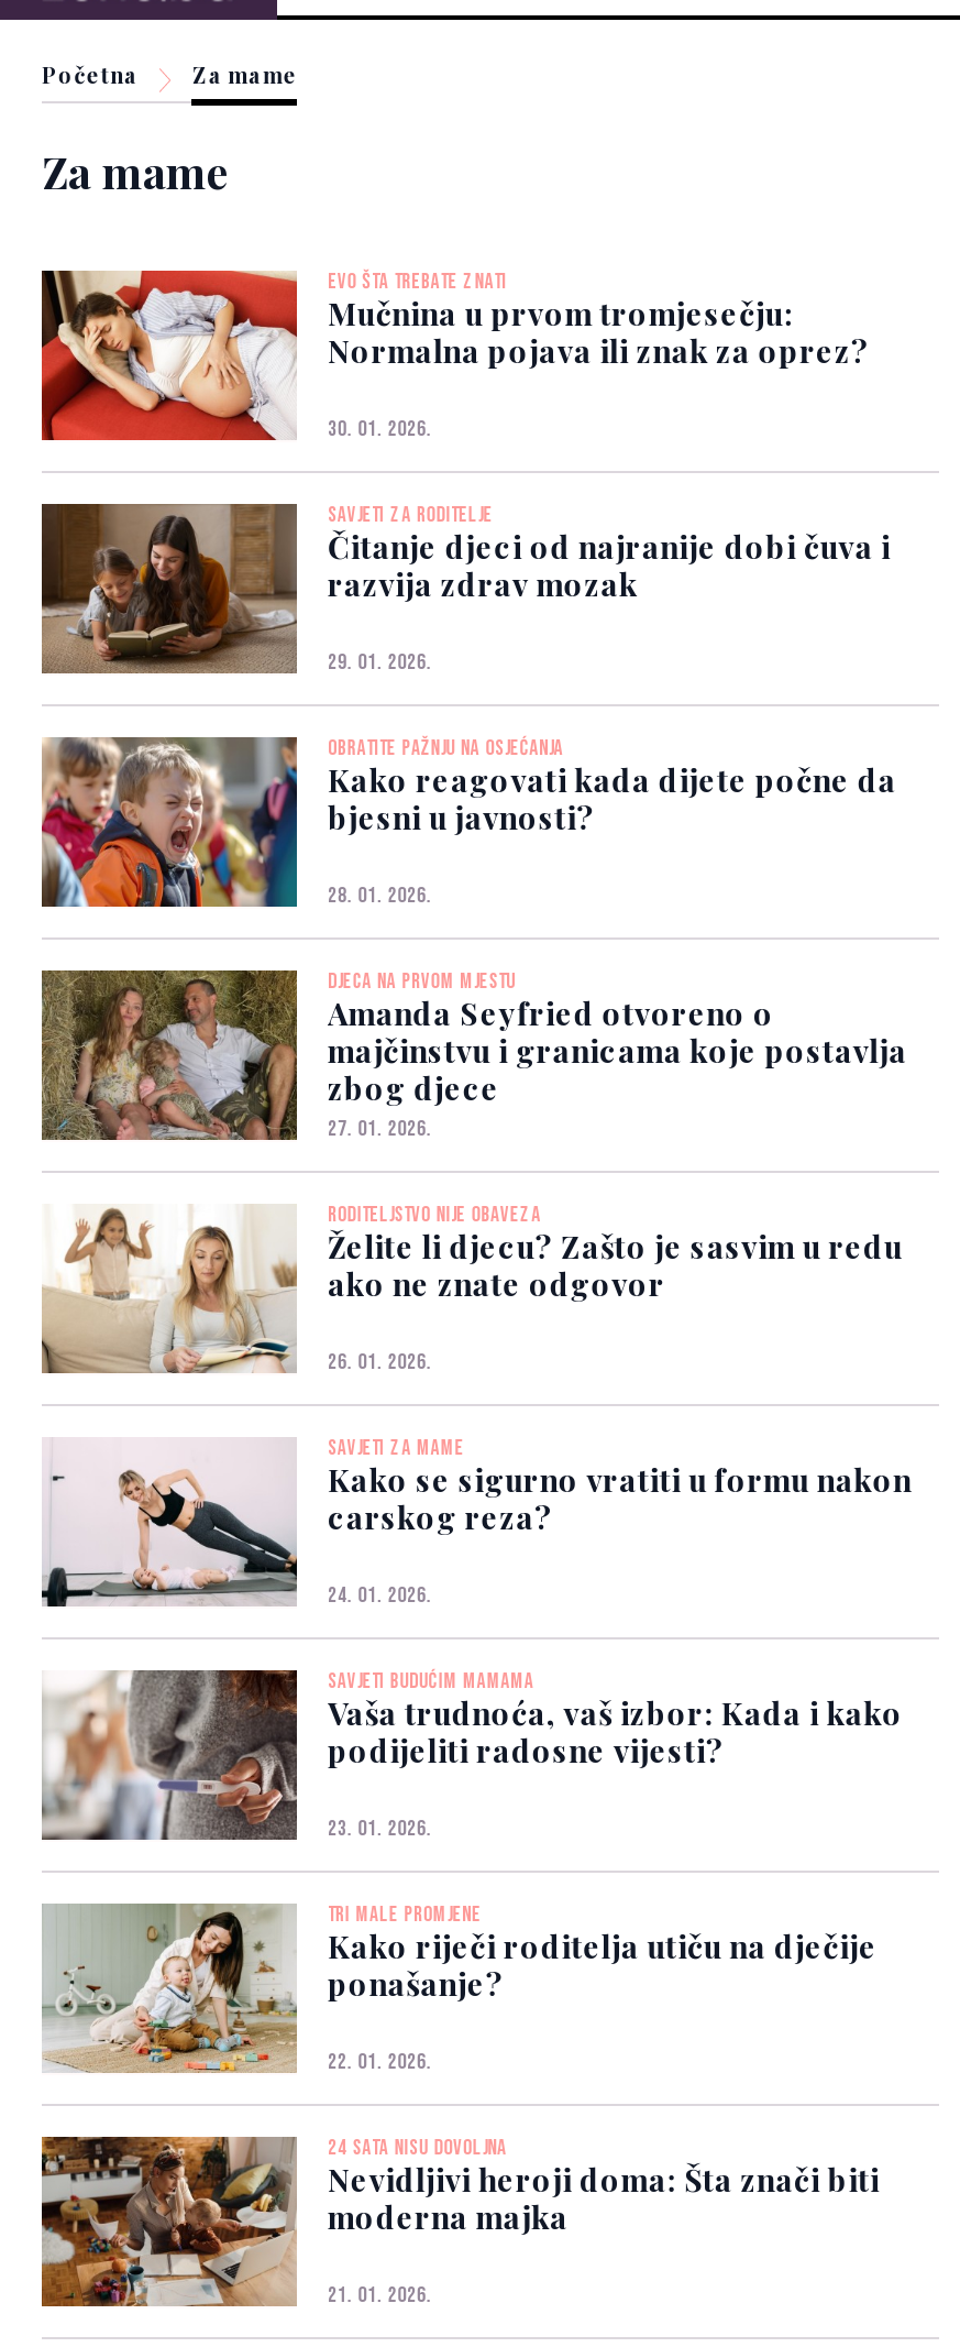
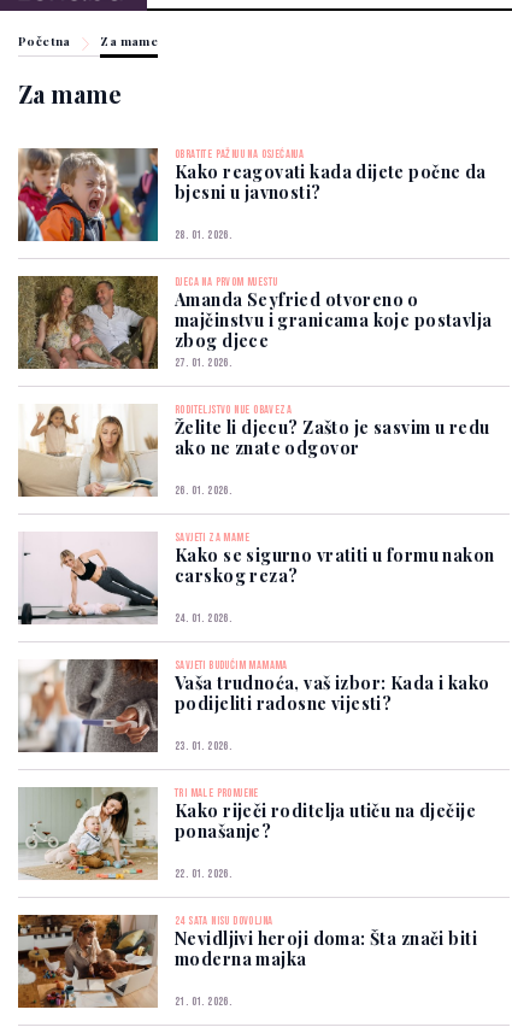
- [image]
- EVO ŠTA TREBATE ZNATI
- Mučnina u prvom tromjesečju:
- Normalna pojava ili znak za oprez?
- 30. 01. 2026.
- SAVJETI ZA RODITELJE
- Čitanje djeci od najranije dobi čuva i
- razvija zdrav mozak
- 29. 01. 2026.

- [image]
